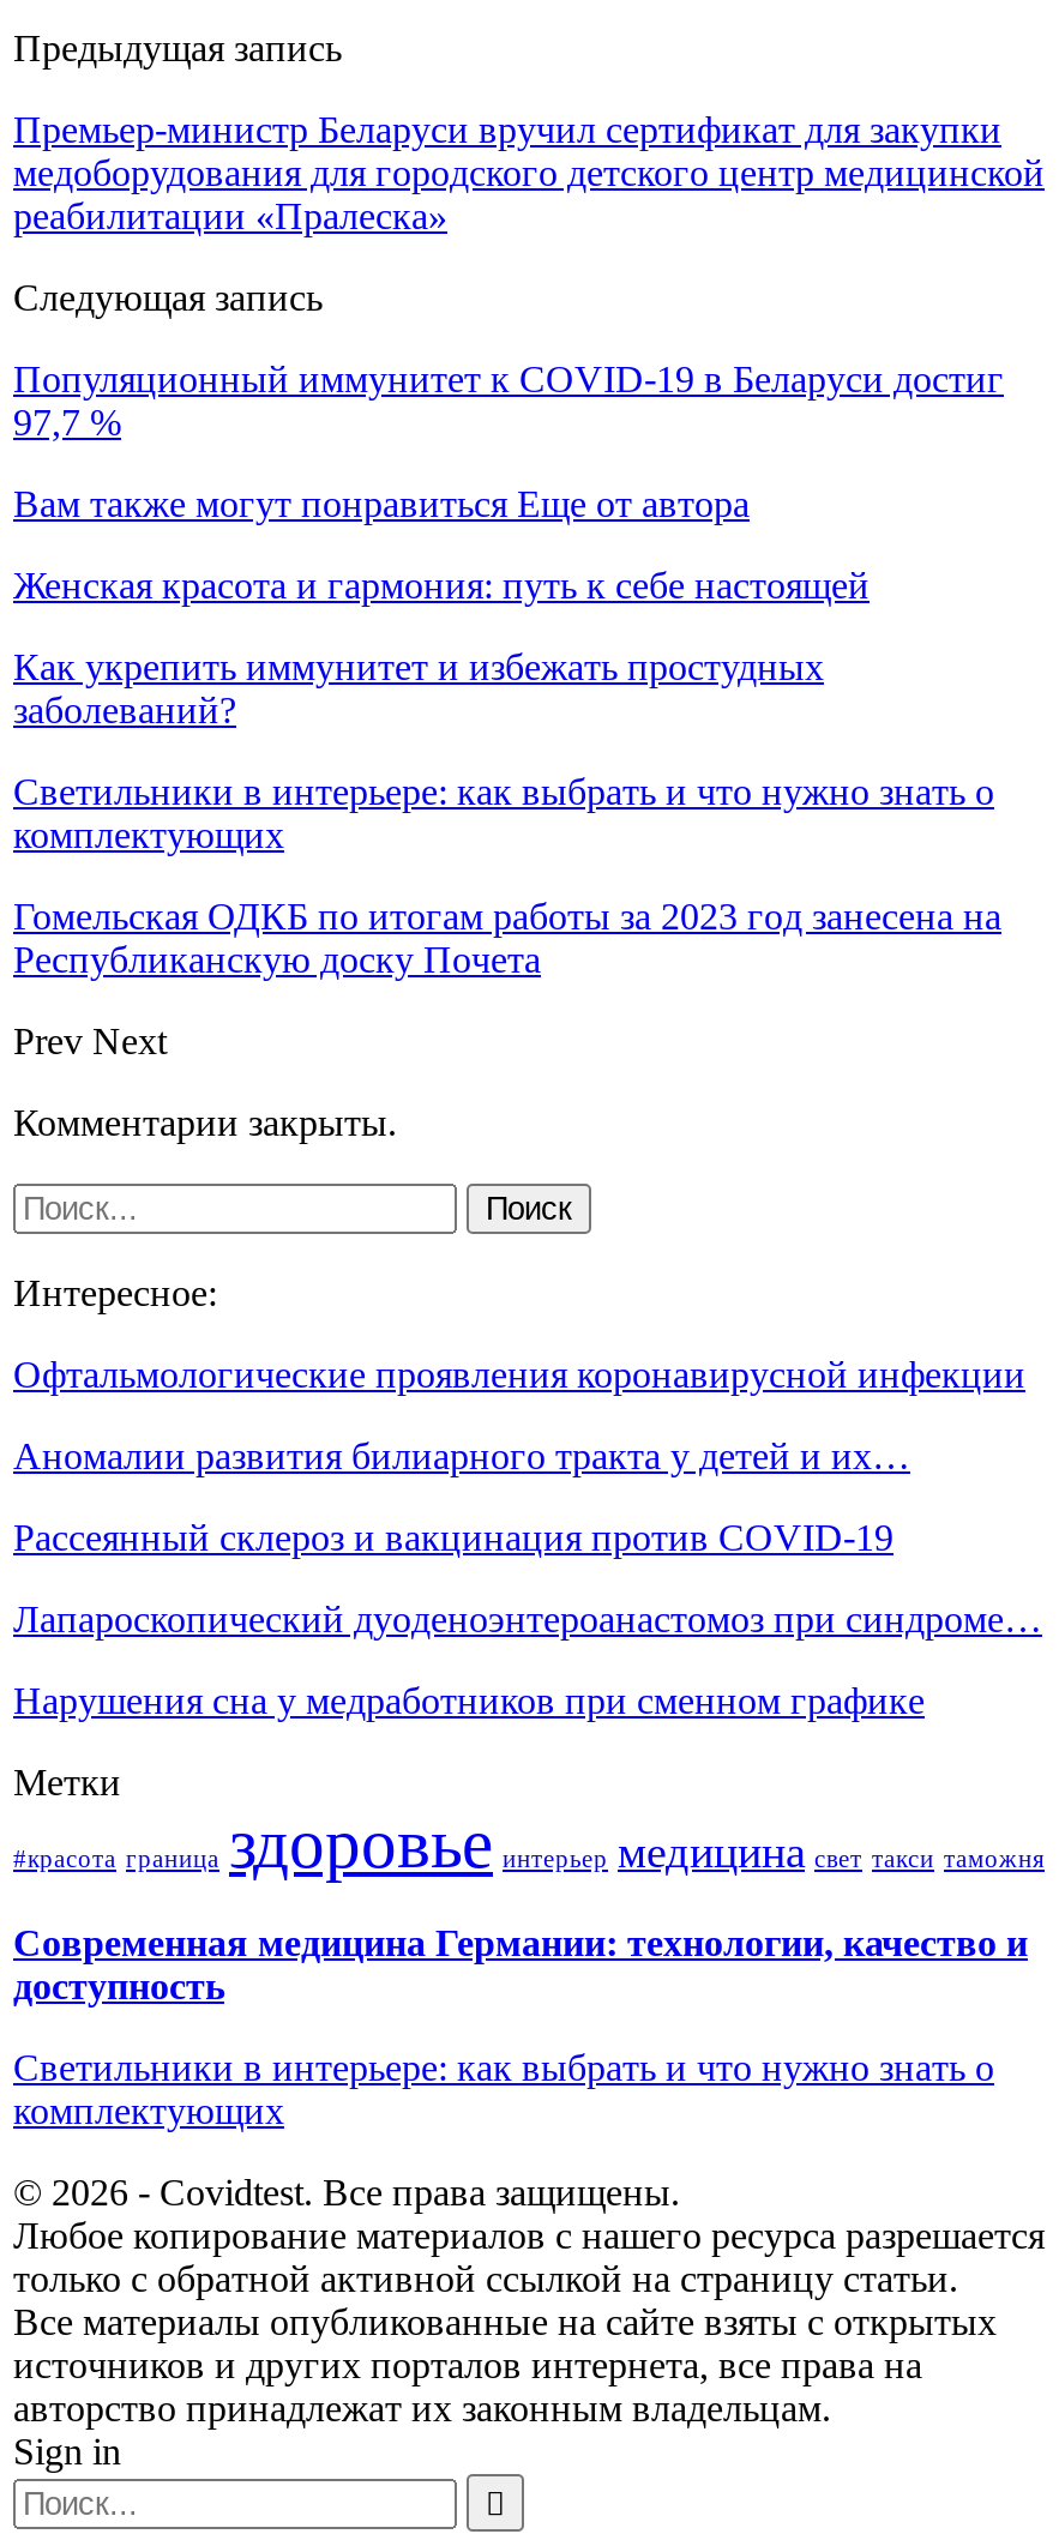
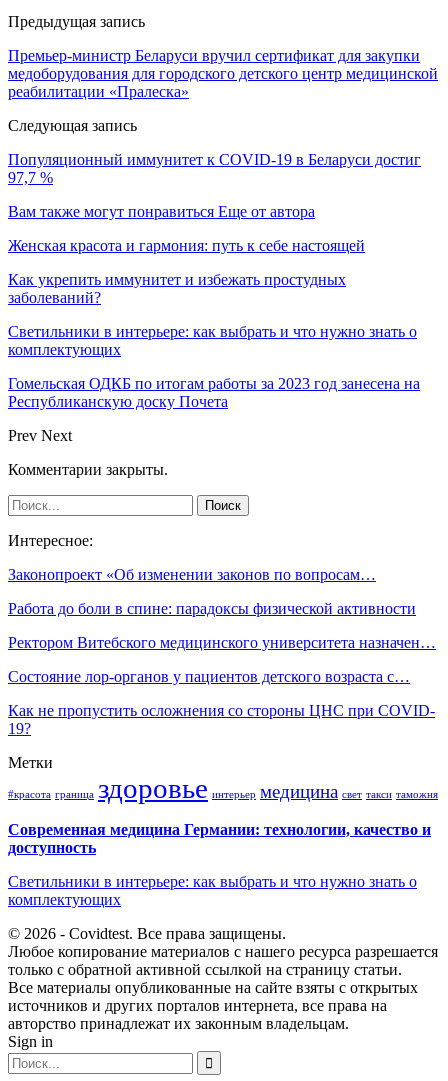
- Офтальмологические проявления коронавирусной инфекции
+ Законопроект «Об изменении законов по вопросам…

- Аномалии развития билиарного тракта у детей и их…
+ Работа до боли в спине: парадоксы физической активности

- Рассеянный склероз и вакцинация против CОVID-19
+ Ректором Витебского медицинского университета назначен…

- Лапароскопический дуоденоэнтероанастомоз при синдроме…
+ Состояние лор-органов у пациентов детского возраста с…

- Нарушения сна у медработников при сменном графике
+ Как не пропустить осложнения со стороны ЦНС при COVID-
+ 19?
